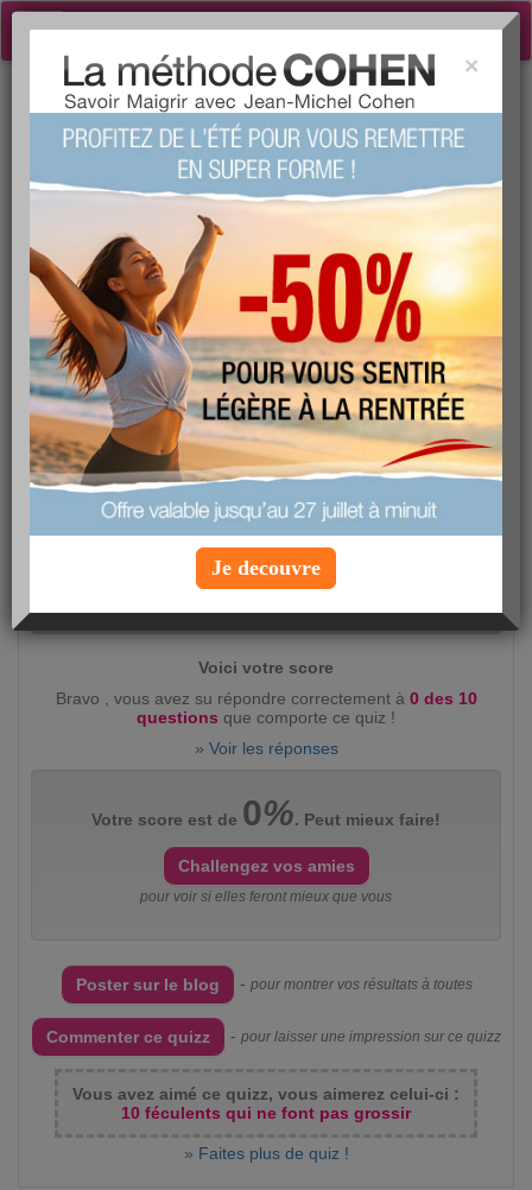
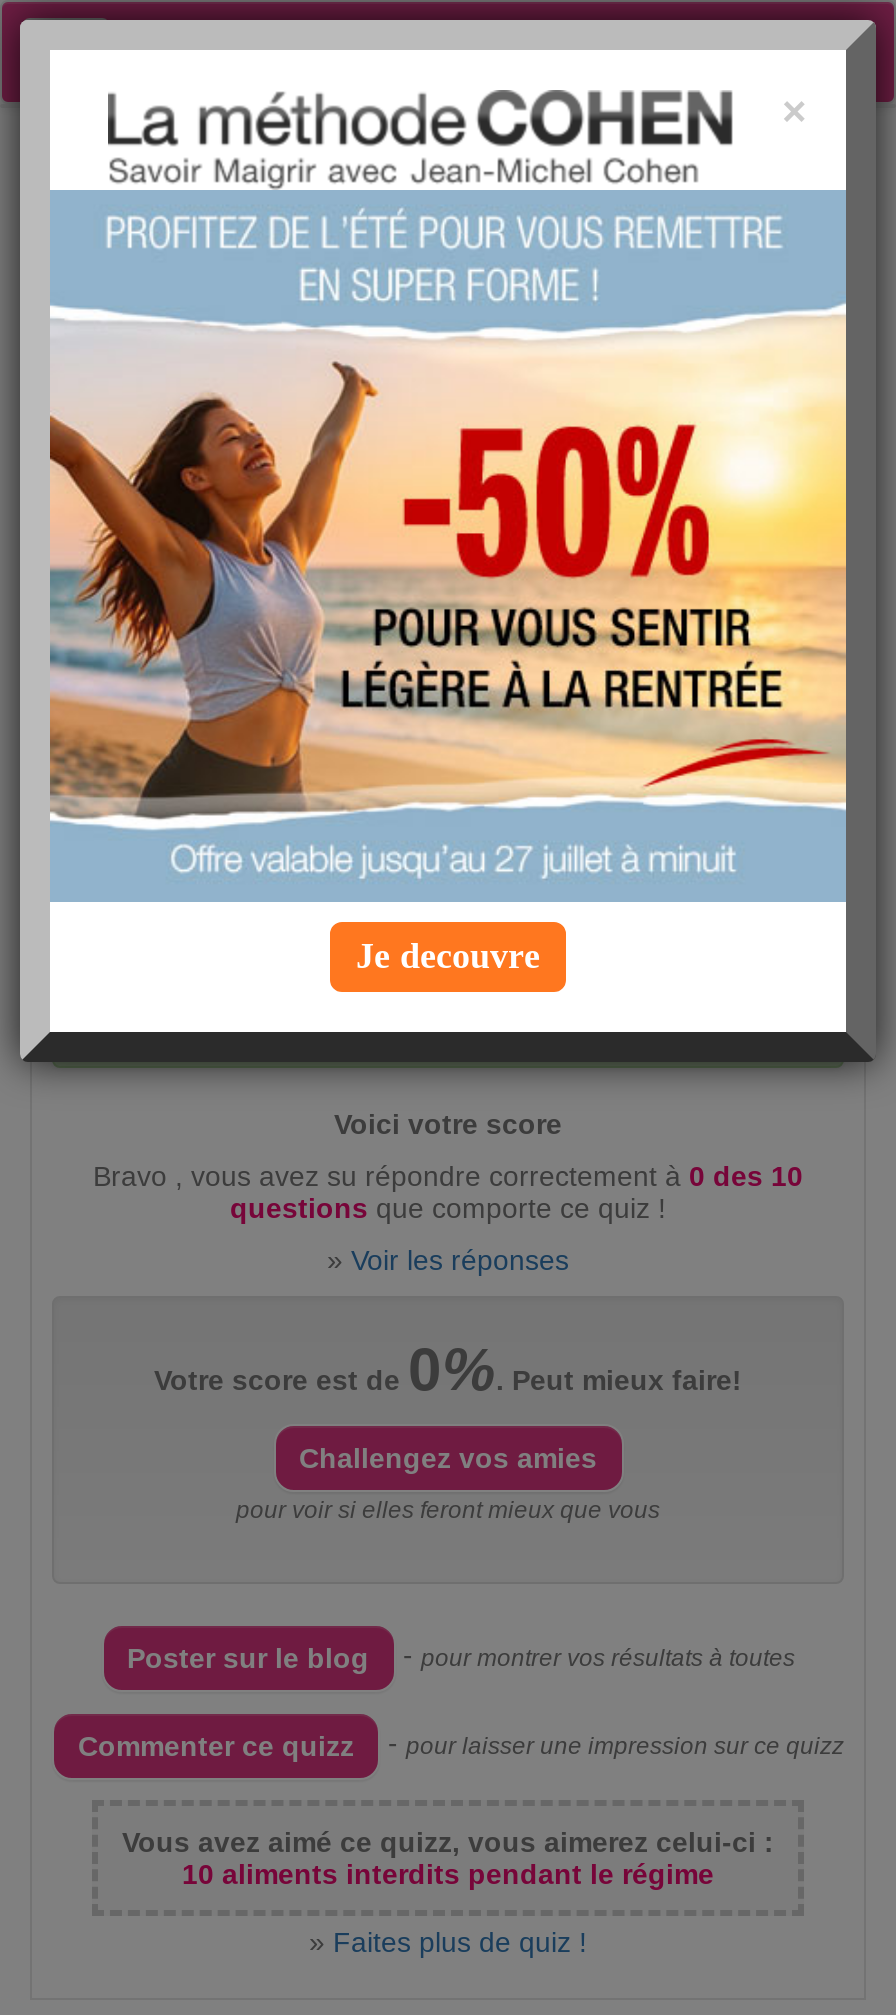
- 10 féculents qui ne font pas grossir
+ 10 aliments interdits pendant le régime
